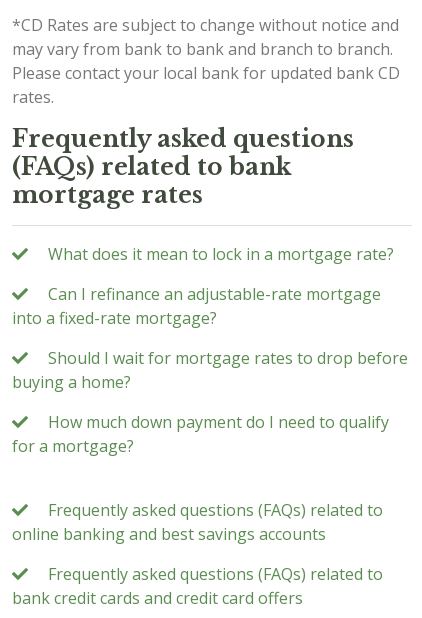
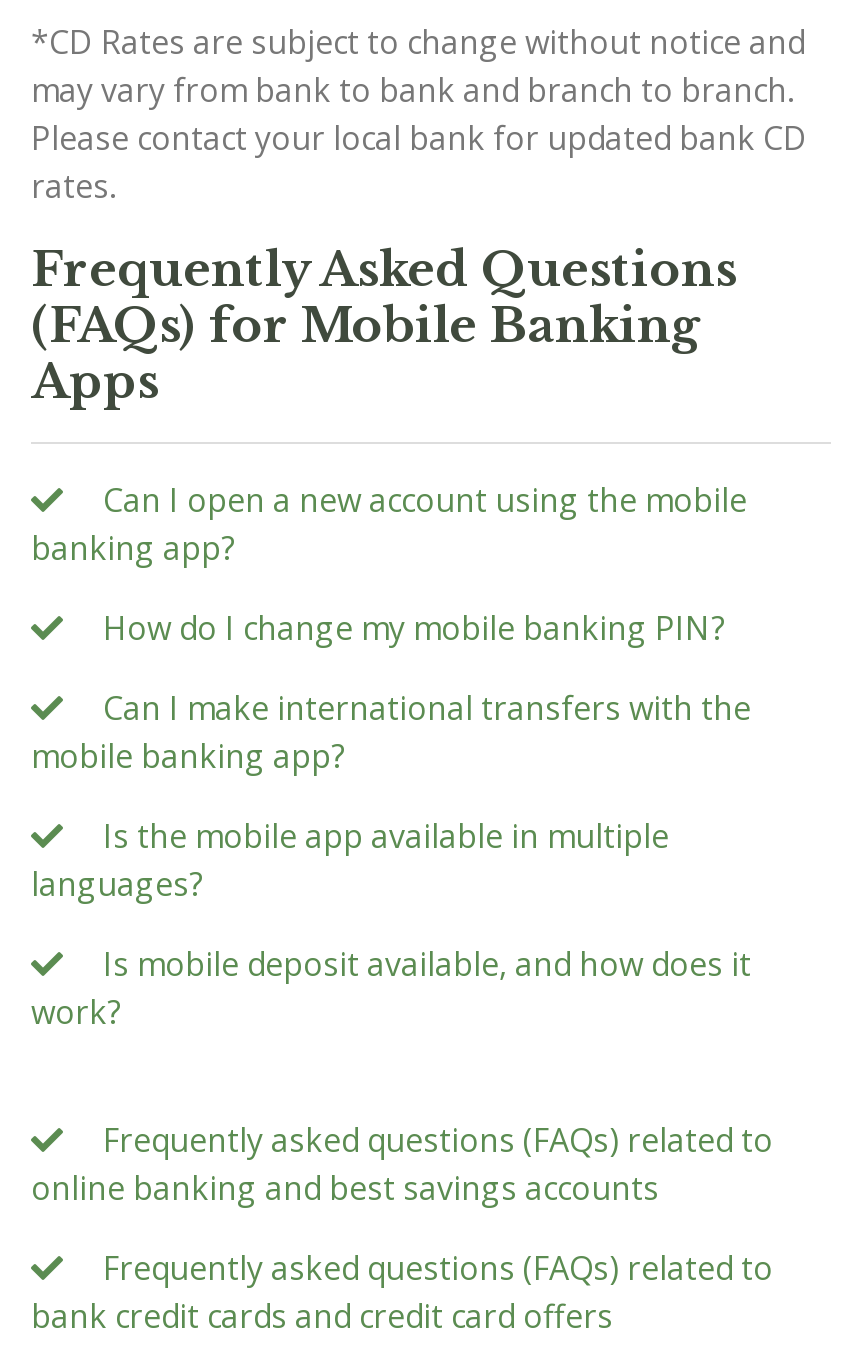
- Frequently asked questions
- (FAQs) related to bank
- mortgage rates
- What does it mean to lock in a mortgage rate?
- Can I refinance an adjustable-rate mortgage
- into a fixed-rate mortgage?
- Should I wait for mortgage rates to drop before
- buying a home?
- How much down payment do I need to qualify
- for a mortgage?
+ Frequently Asked Questions
+ (FAQs) for Mobile Banking
+ Apps
+ Can I open a new account using the mobile
+ banking app?
+ How do I change my mobile banking PIN?
+ Can I make international transfers with the
+ mobile banking app?
+ Is the mobile app available in multiple
+ languages?
+ Is mobile deposit available, and how does it
+ work?
